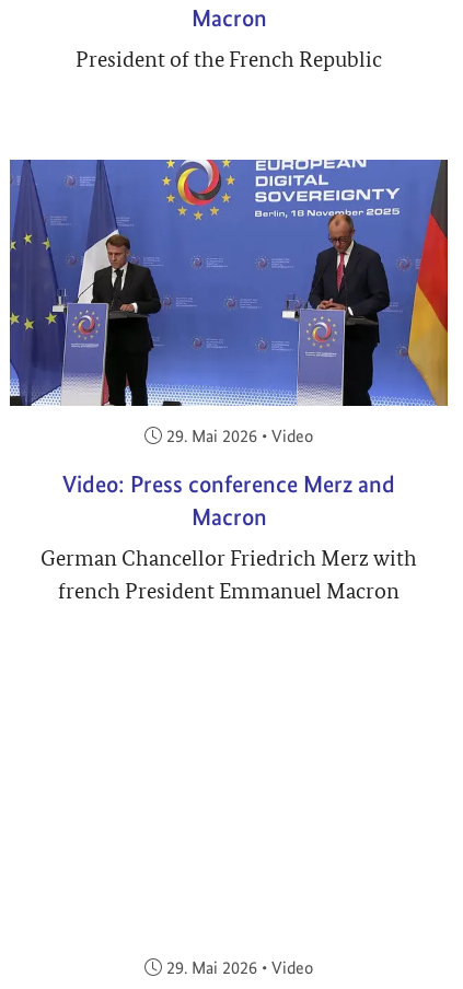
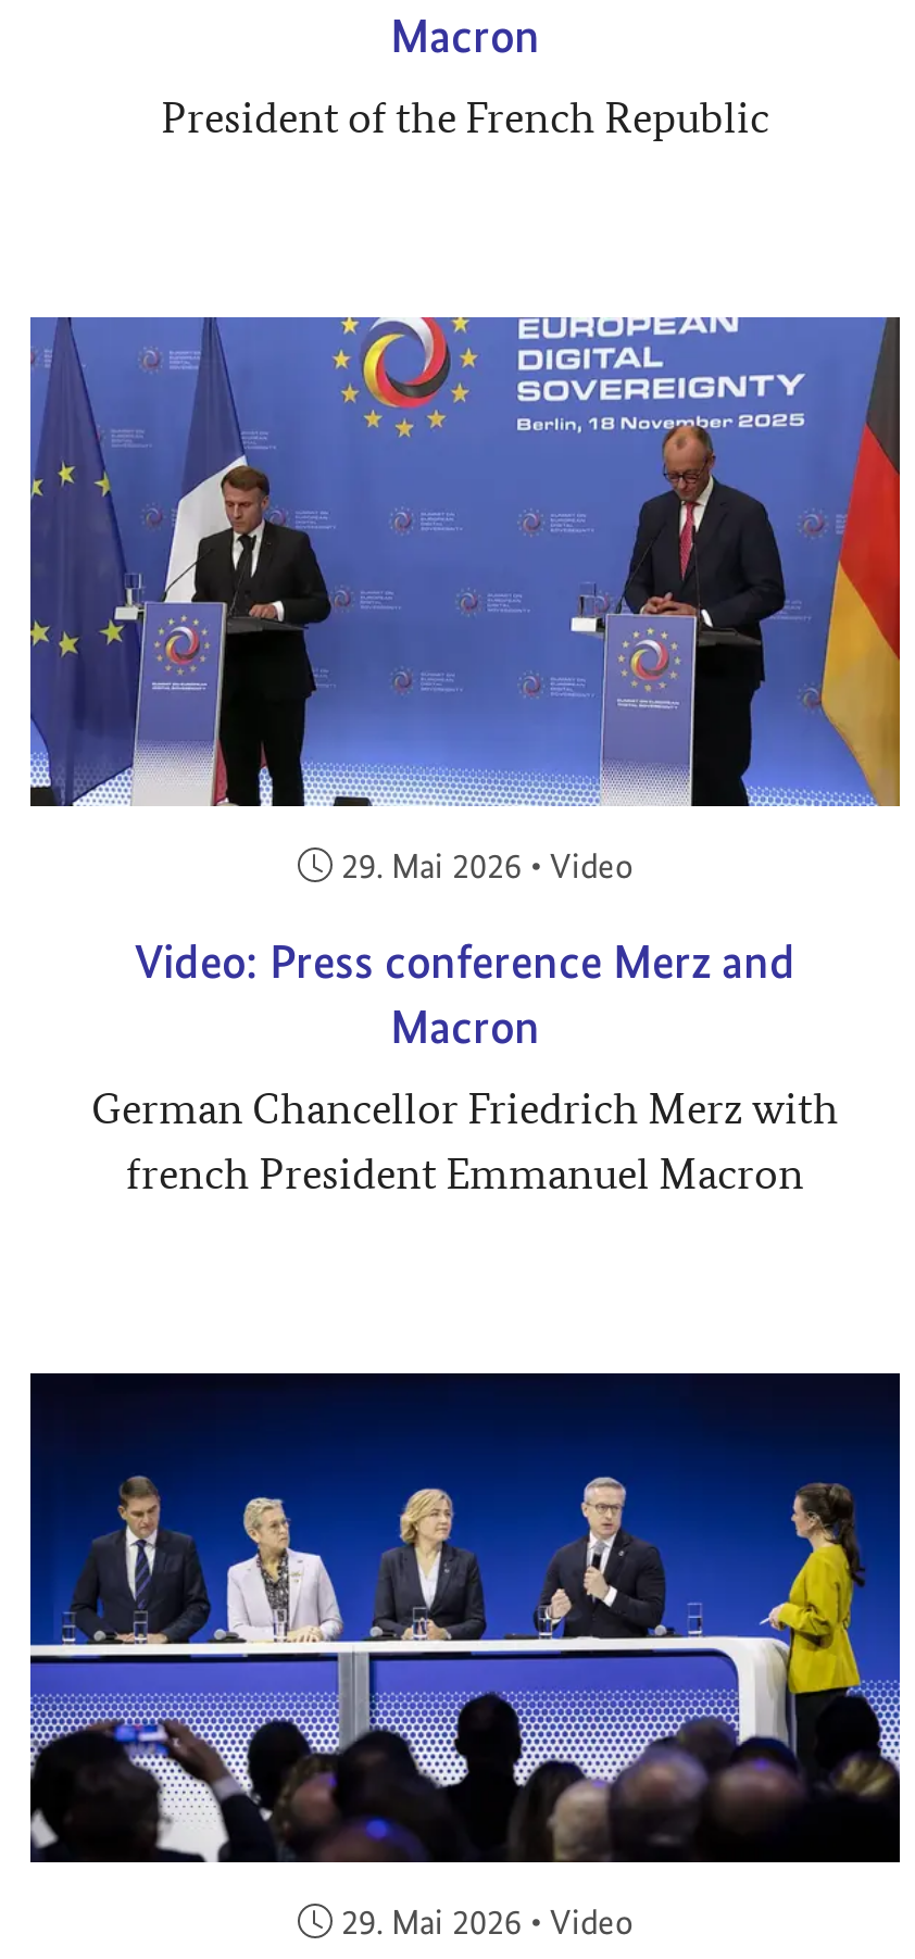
+ [image]
